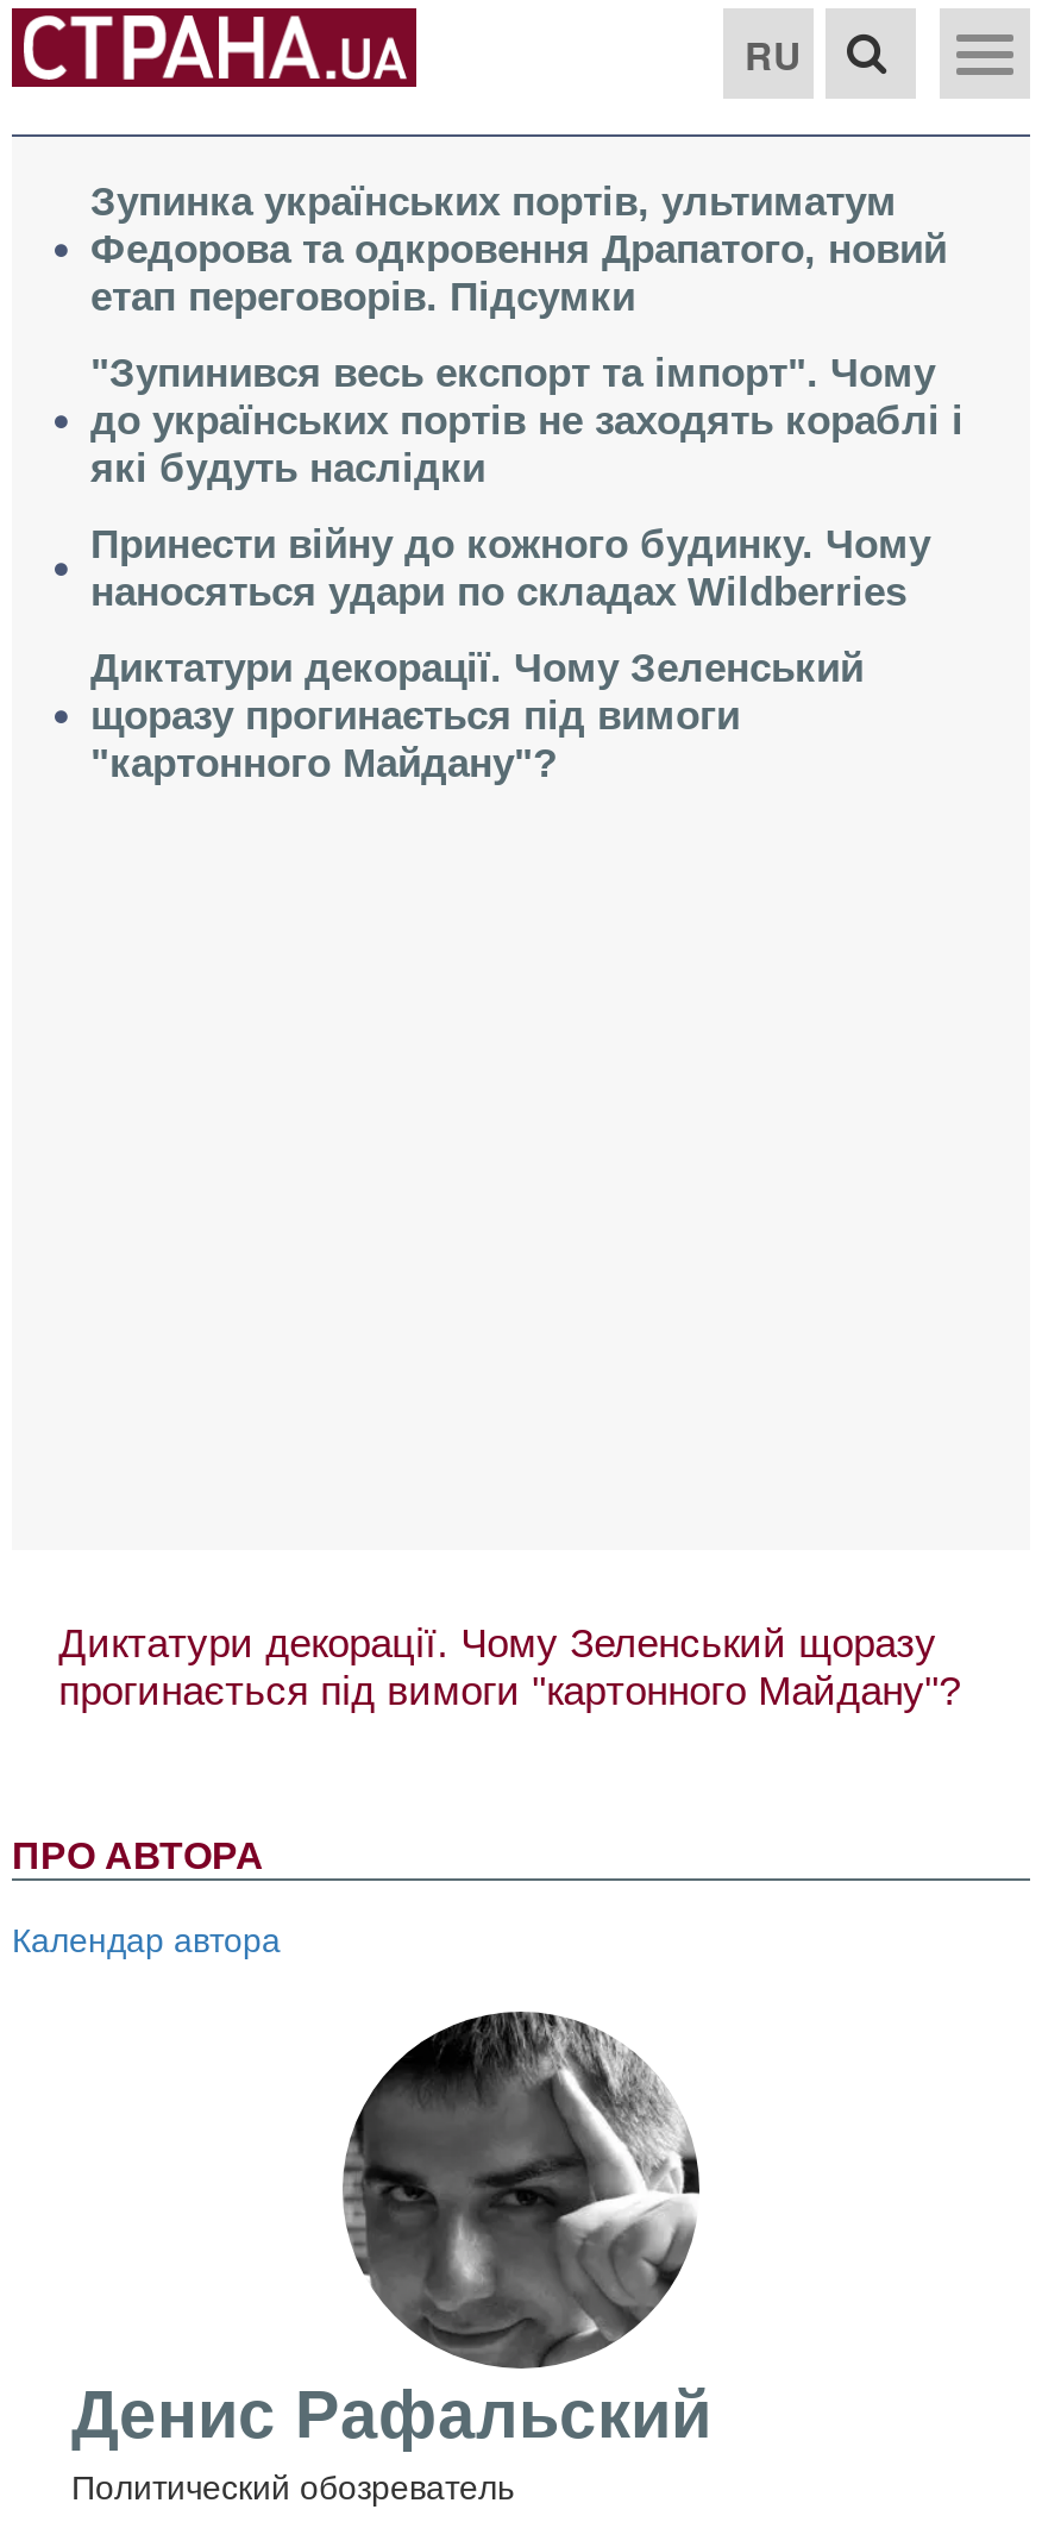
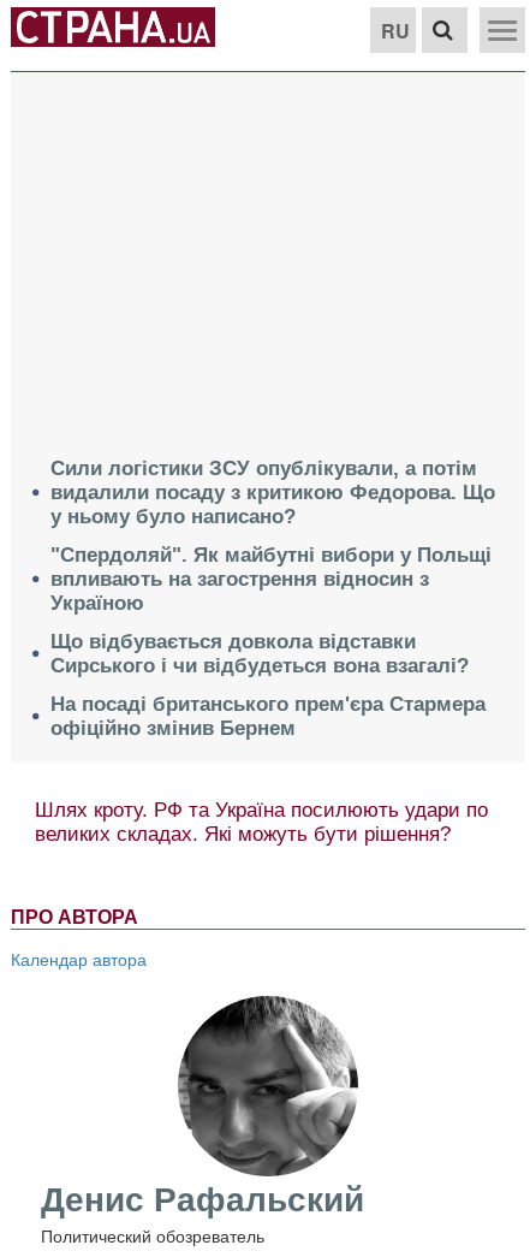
- Зупинка українських портів, ультиматум
- Федорова та одкровення Драпатого, новий
- етап переговорів. Підсумки
+ Сили логістики ЗСУ опублікували, а потім
+ видалили посаду з критикою Федорова. Що
+ у ньому було написано?

- "Зупинився весь експорт та імпорт". Чому
- до українських портів не заходять кораблі і
- які будуть наслідки
+ "Спердоляй". Як майбутні вибори у Польщі
+ впливають на загострення відносин з
+ Україною

- Принести війну до кожного будинку. Чому
- наносяться удари по складах Wildberries
+ Що відбувається довкола відставки
+ Сирського і чи відбудеться вона взагалі?

- Диктатури декорації. Чому Зеленський
- щоразу прогинається під вимоги
- "картонного Майдану"?
+ На посаді британського прем'єра Стармера
+ офіційно змінив Бернем

- Диктатури декорації. Чому Зеленський щоразу
- прогинається під вимоги "картонного Майдану"?
+ Шлях кроту. РФ та Україна посилюють удари по
+ великих складах. Які можуть бути рішення?
